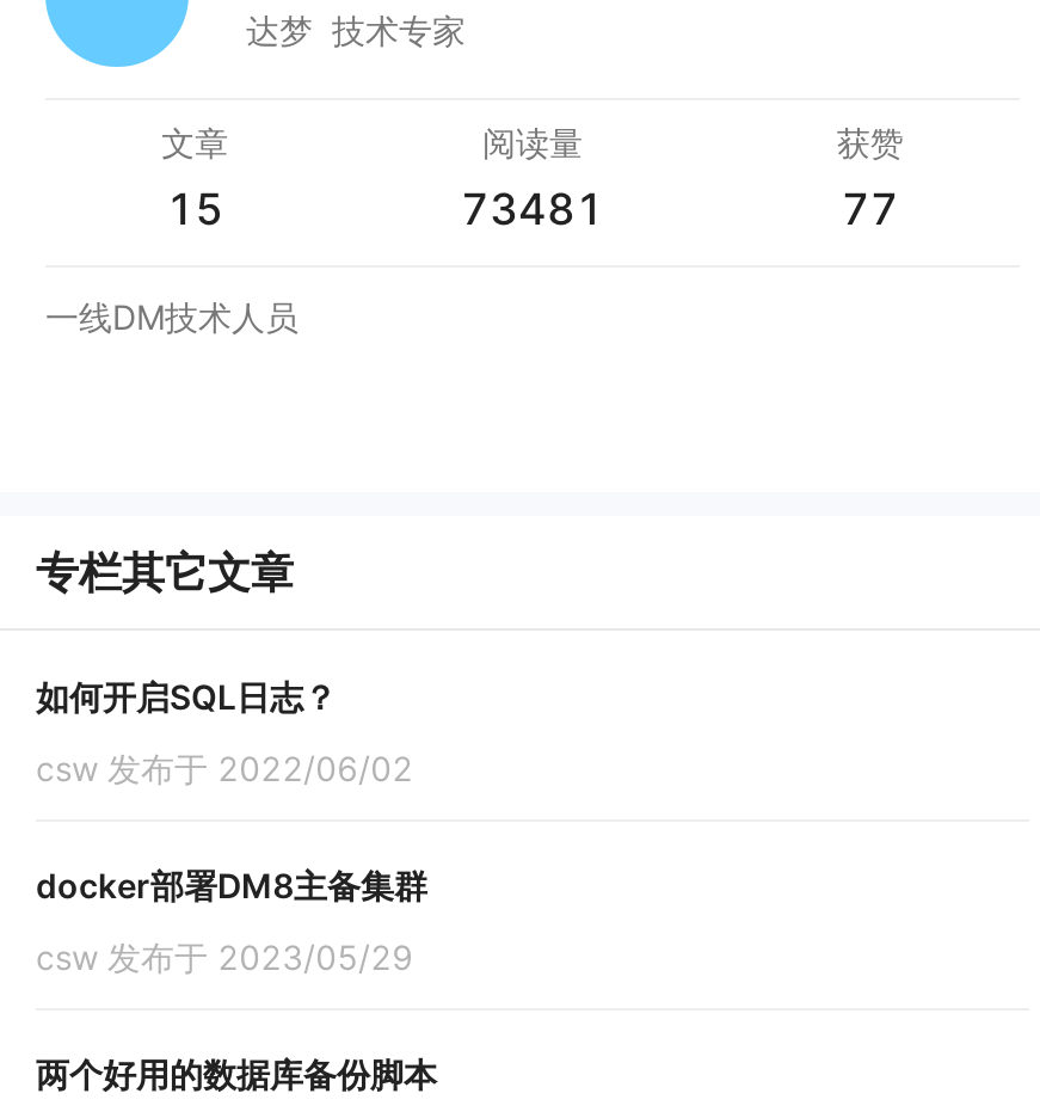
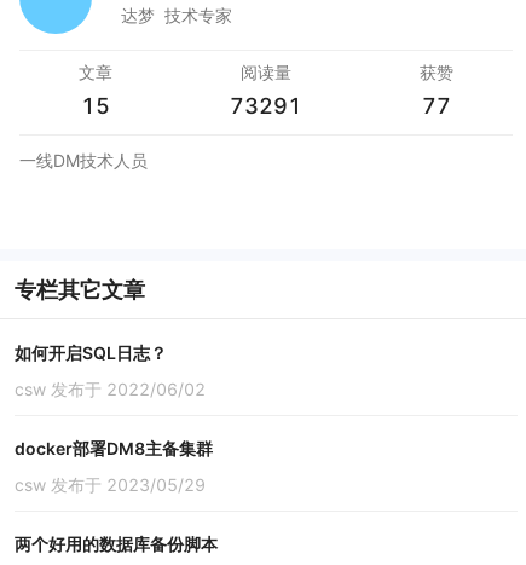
- 73481
+ 73291
